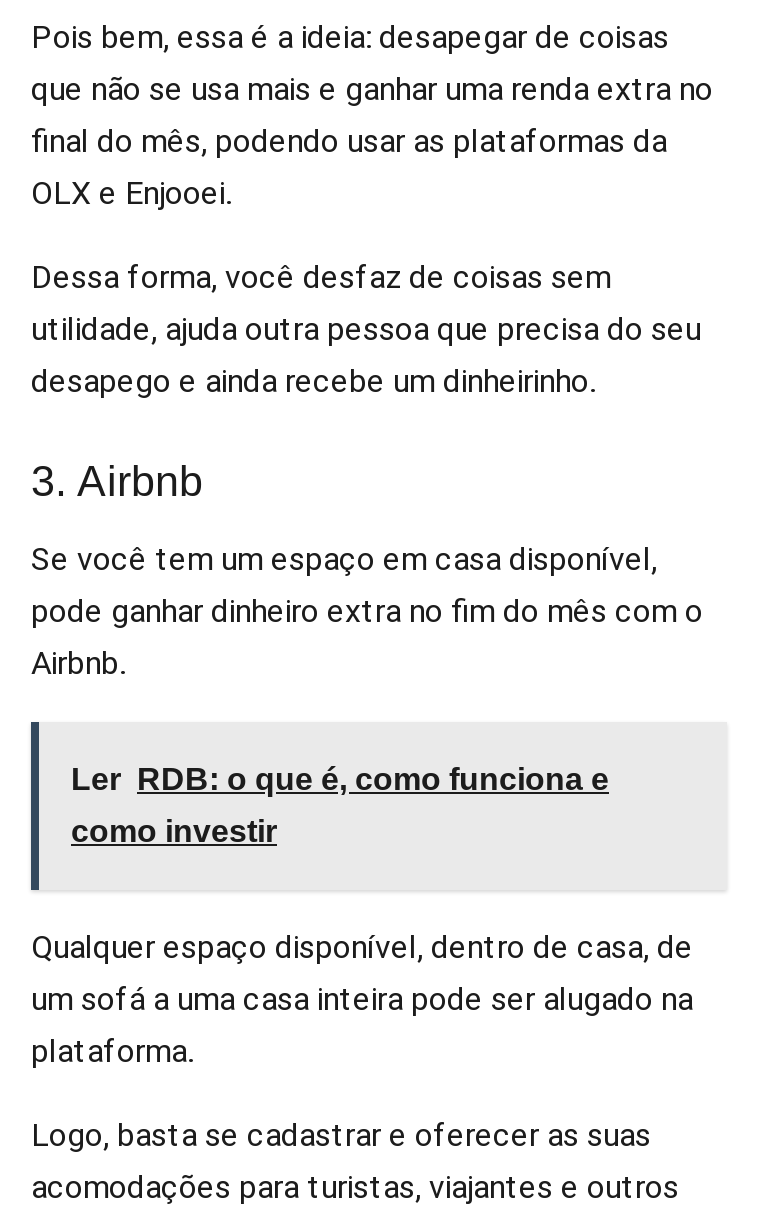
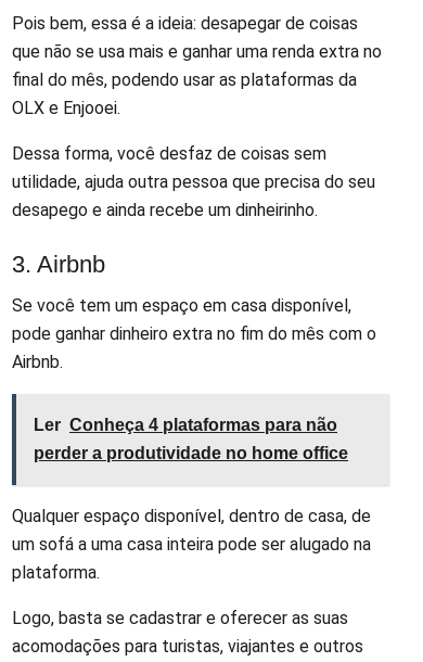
- Ler RDB: o que é, como funciona e
+ Ler Conheça 4 plataformas para não

- como investir
+ perder a produtividade no home office
